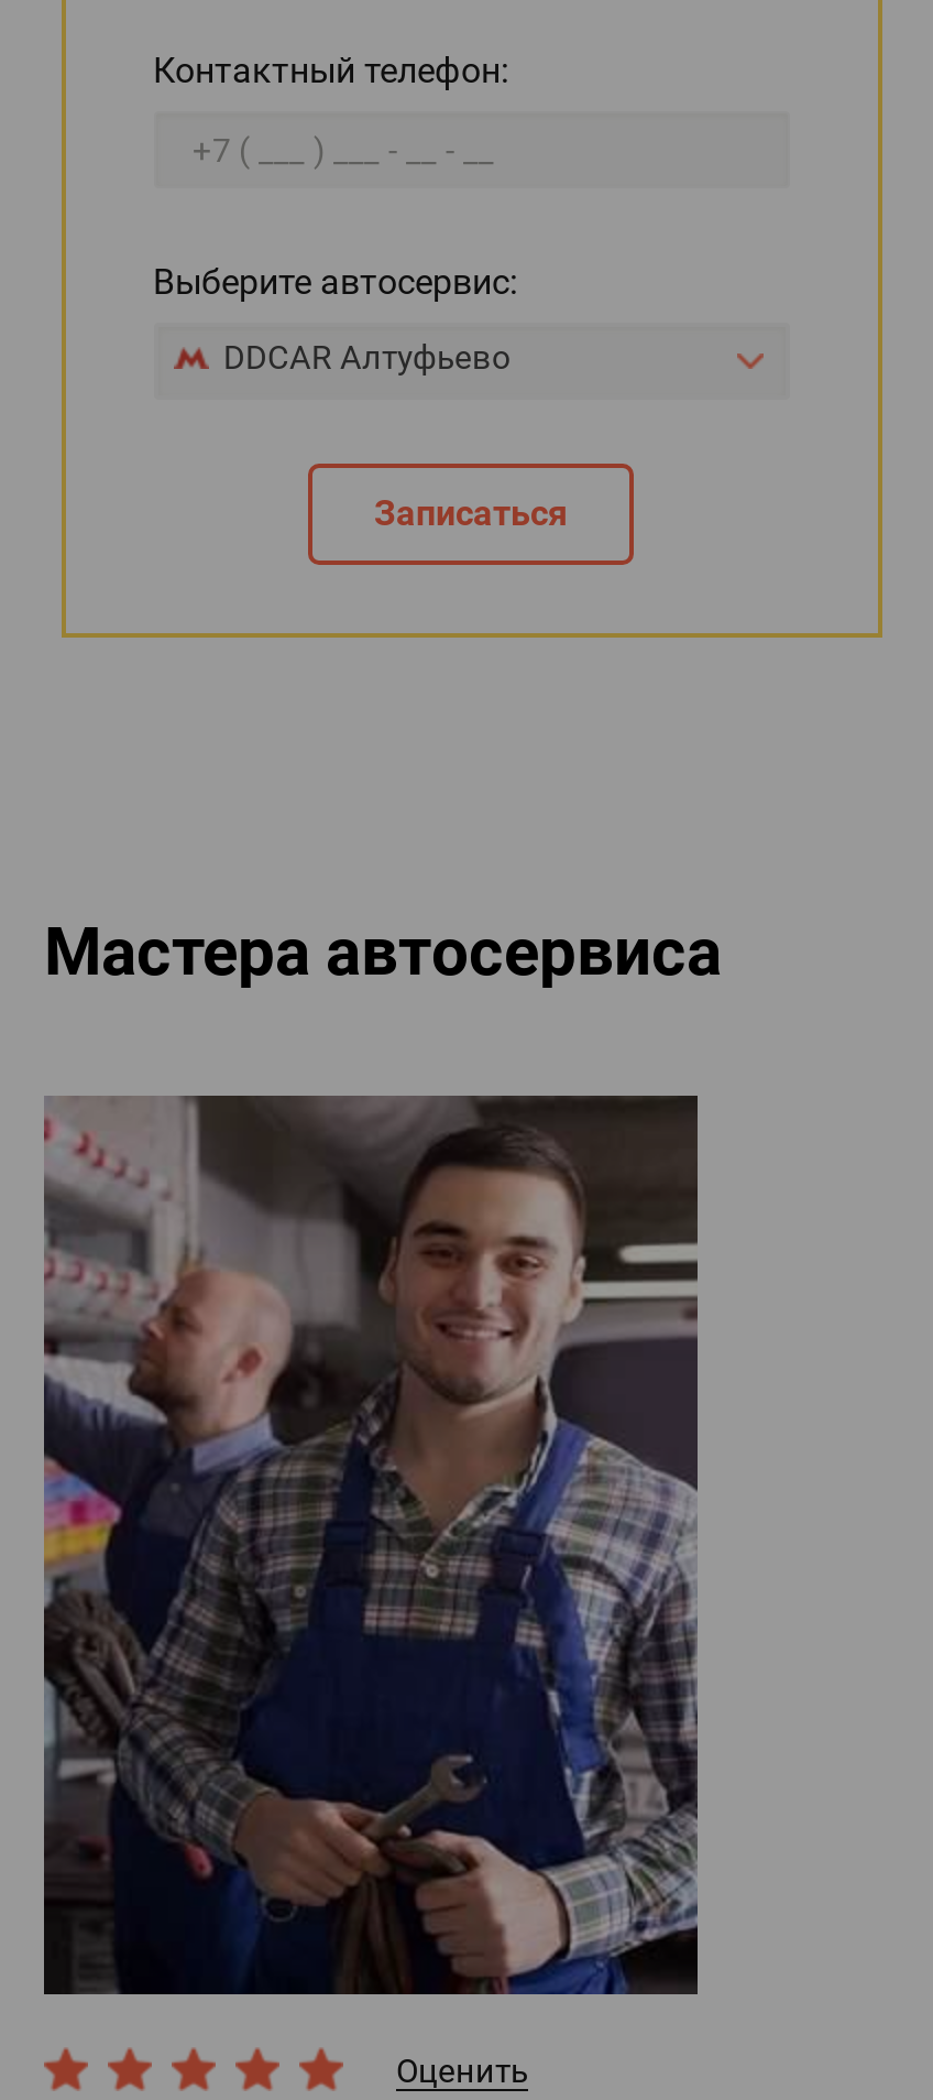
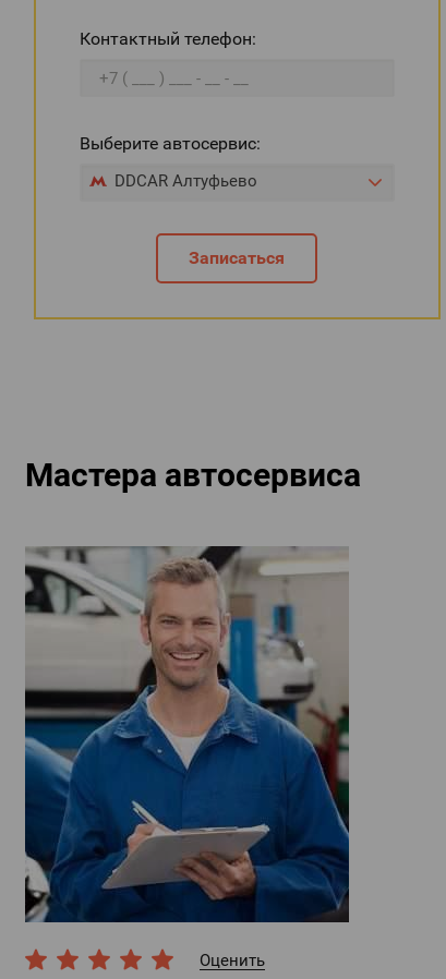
- [image]
+ [image]
